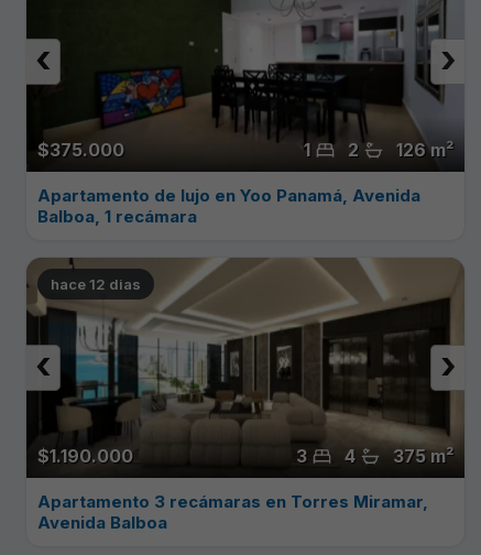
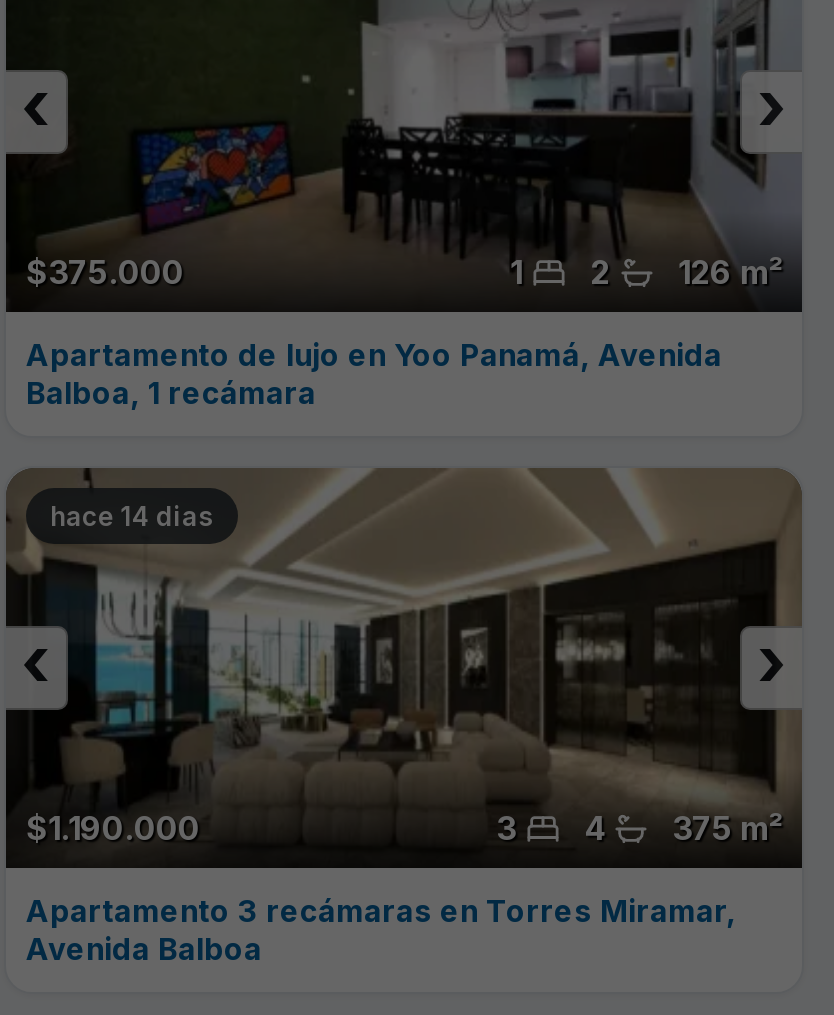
- hace 12 dias
+ hace 14 dias
